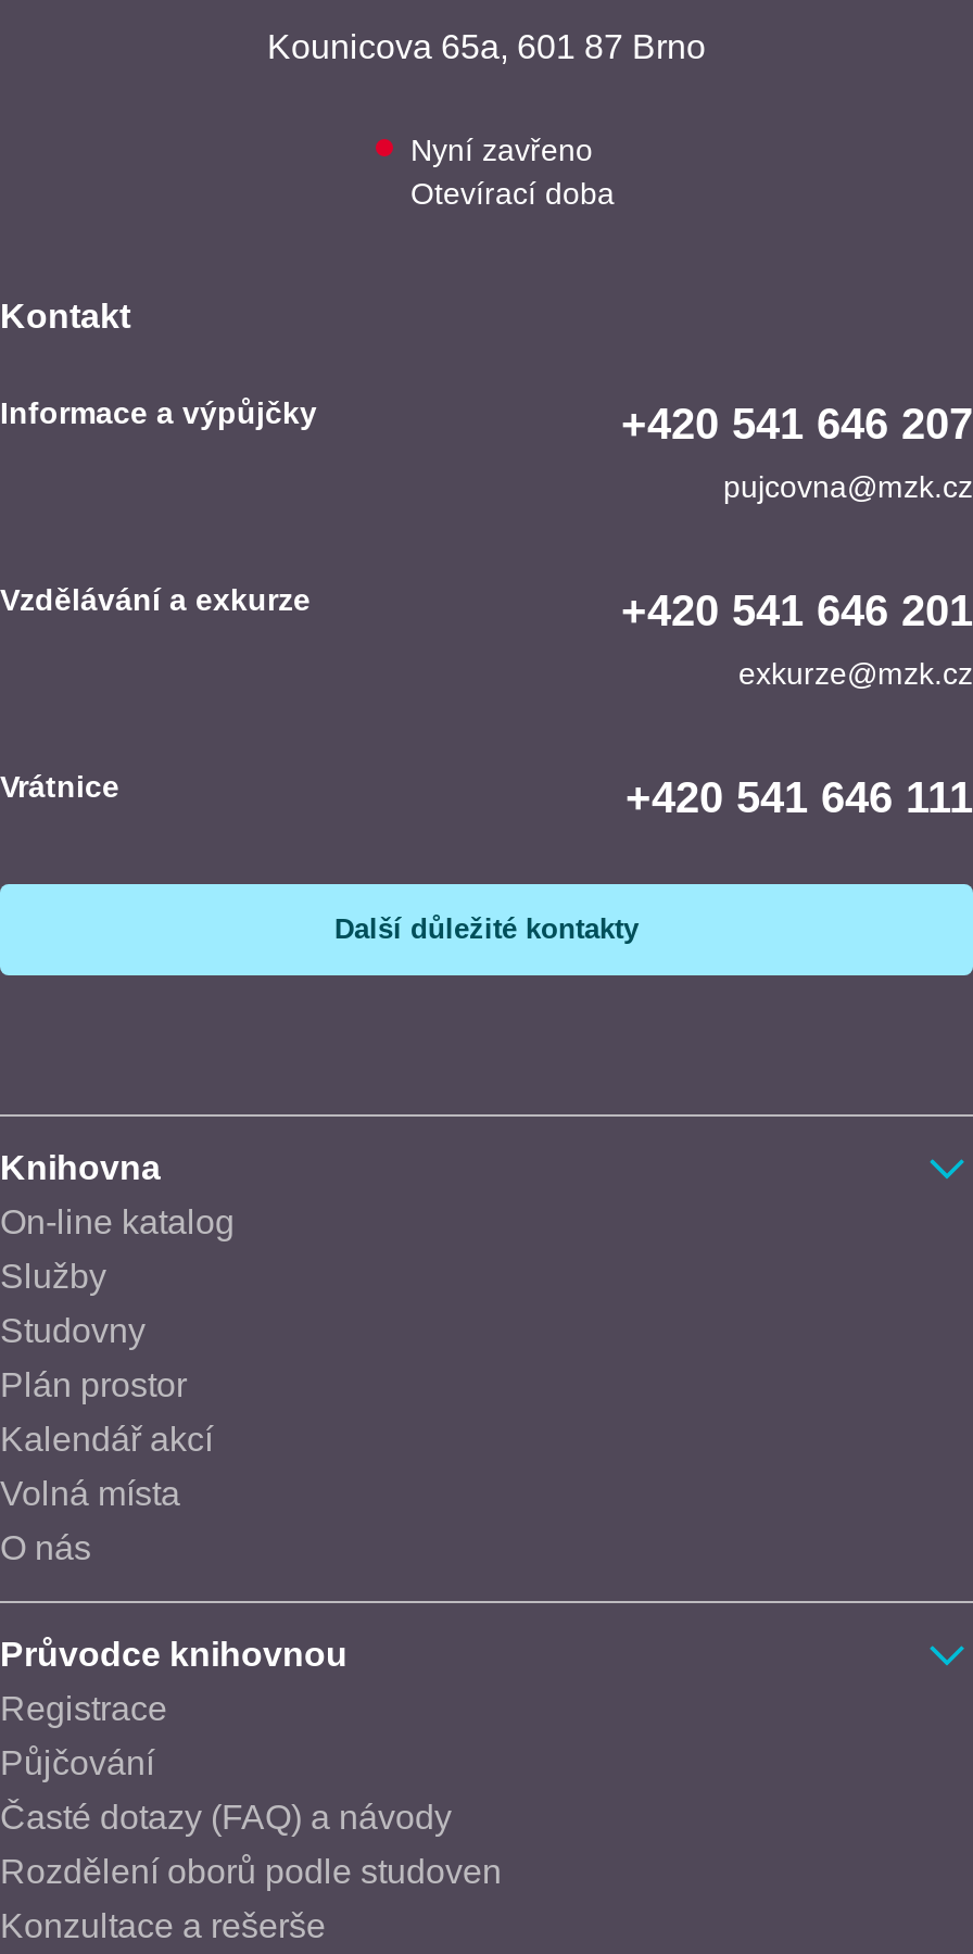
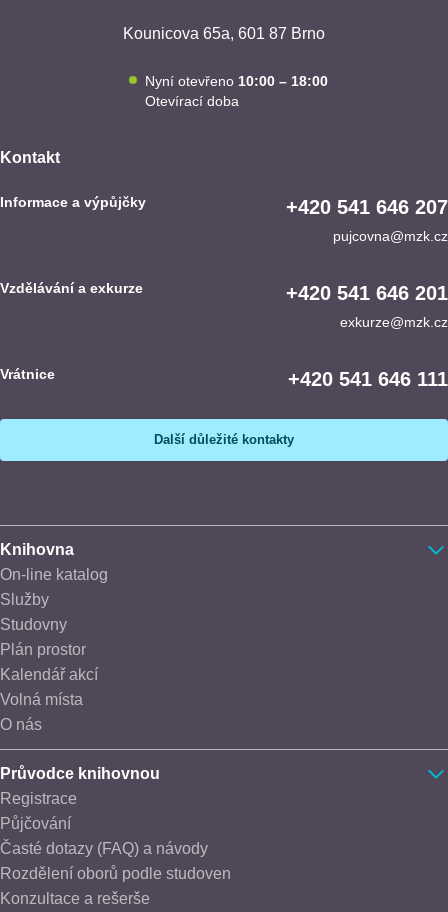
- Nyní zavřeno
+ Nyní otevřeno 10:00 – 18:00
